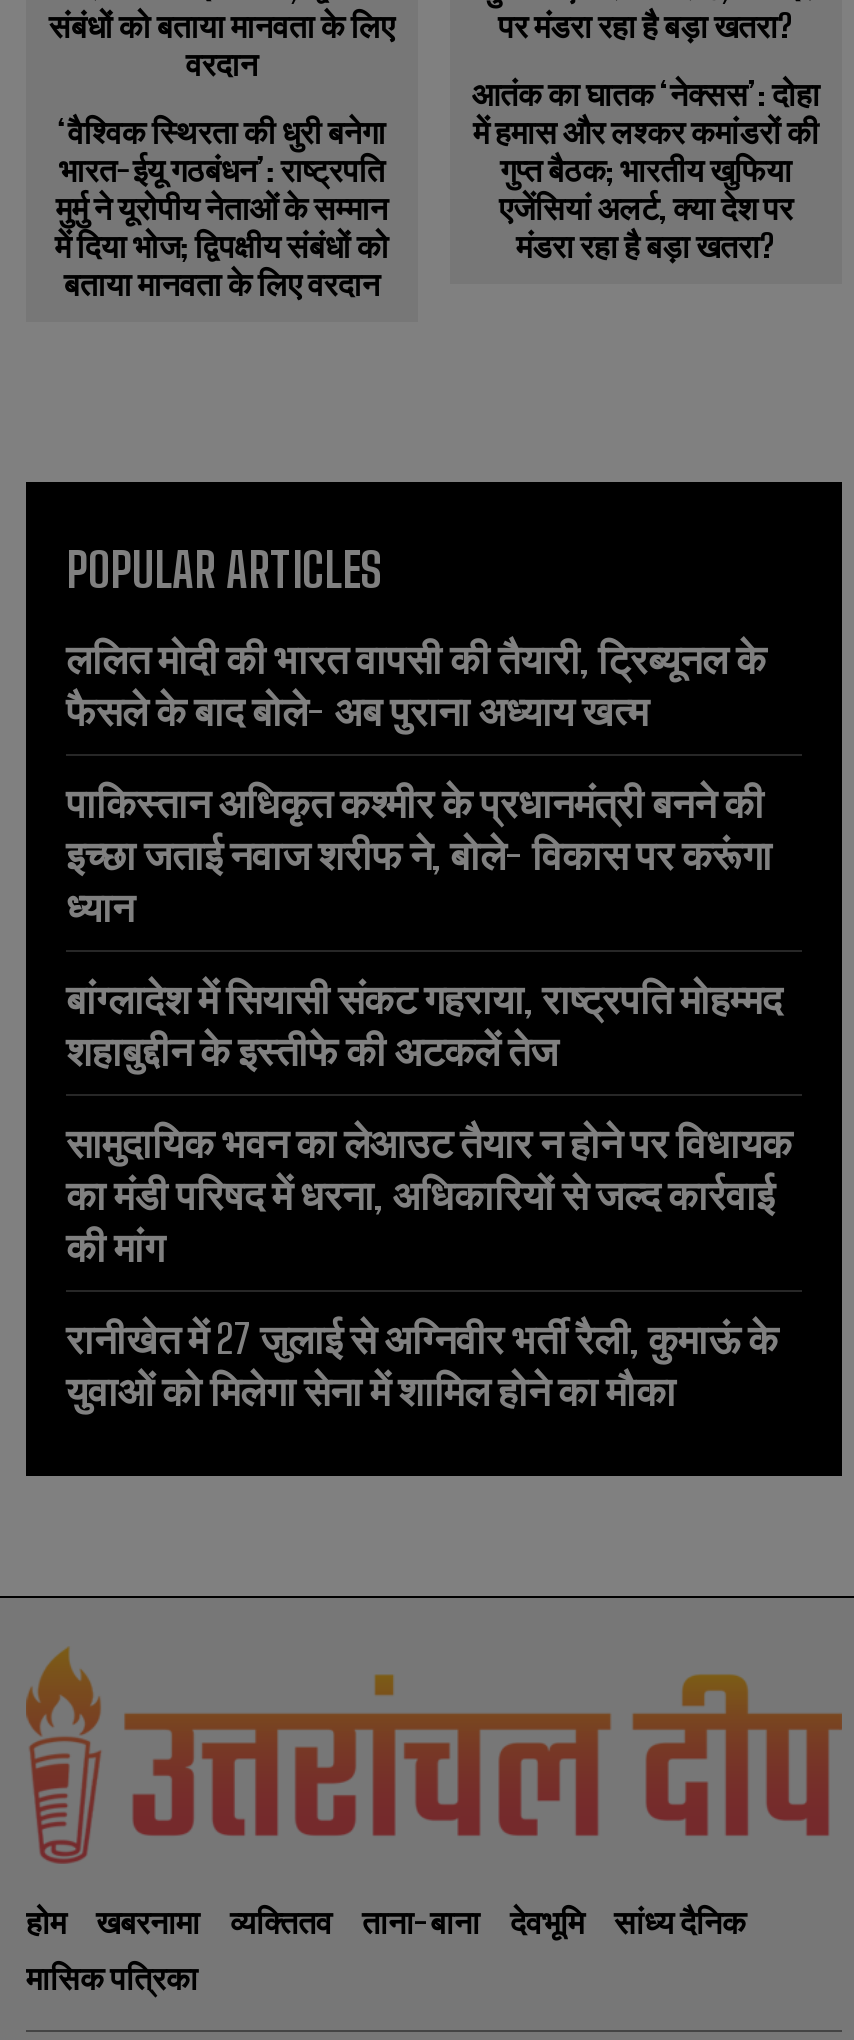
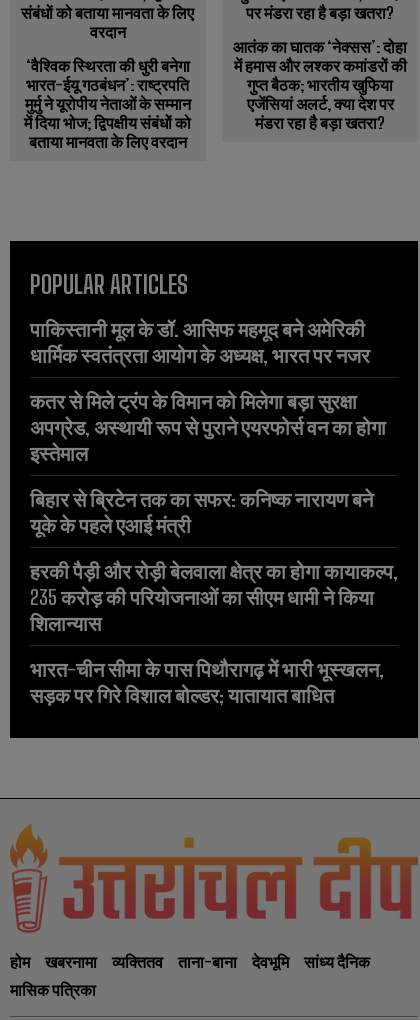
- ललित मोदी की भारत वापसी की तैयारी, ट्रिब्यूनल के
- फैसले के बाद बोले- अब पुराना अध्याय खत्म
+ पाकिस्तानी मूल के डॉ. आसिफ महमूद बने अमेरिकी
+ धार्मिक स्वतंत्रता आयोग के अध्यक्ष, भारत पर नजर

- पाकिस्तान अधिकृत कश्मीर के प्रधानमंत्री बनने की
- इच्छा जताई नवाज शरीफ ने, बोले- विकास पर करूंगा
- ध्यान
+ कतर से मिले ट्रंप के विमान को मिलेगा बड़ा सुरक्षा
+ अपग्रेड, अस्थायी रूप से पुराने एयरफोर्स वन का होगा
+ इस्तेमाल

- बांग्लादेश में सियासी संकट गहराया, राष्ट्रपति मोहम्मद
- शहाबुद्दीन के इस्तीफे की अटकलें तेज
+ बिहार से ब्रिटेन तक का सफर: कनिष्क नारायण बने
+ यूके के पहले एआई मंत्री

- सामुदायिक भवन का लेआउट तैयार न होने पर विधायक
- का मंडी परिषद में धरना, अधिकारियों से जल्द कार्रवाई
- की मांग
+ हरकी पैड़ी और रोड़ी बेलवाला क्षेत्र का होगा कायाकल्प,
+ 235 करोड़ की परियोजनाओं का सीएम धामी ने किया
+ शिलान्यास

- रानीखेत में 27 जुलाई से अग्निवीर भर्ती रैली, कुमाऊं के
- युवाओं को मिलेगा सेना में शामिल होने का मौका
+ भारत-चीन सीमा के पास पिथौरागढ़ में भारी भूस्खलन,
+ सड़क पर गिरे विशाल बोल्डर; यातायात बाधित
